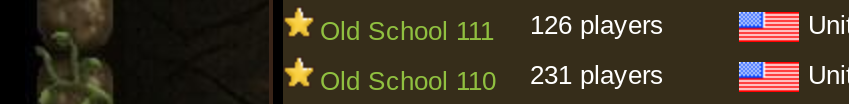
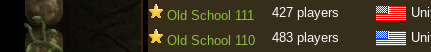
- Old School 111 126 players
+ Old School 111 427 players

- Old School 110 231 players
+ Old School 110 483 players
